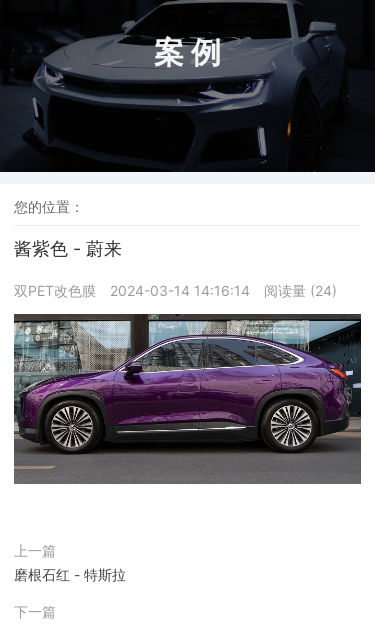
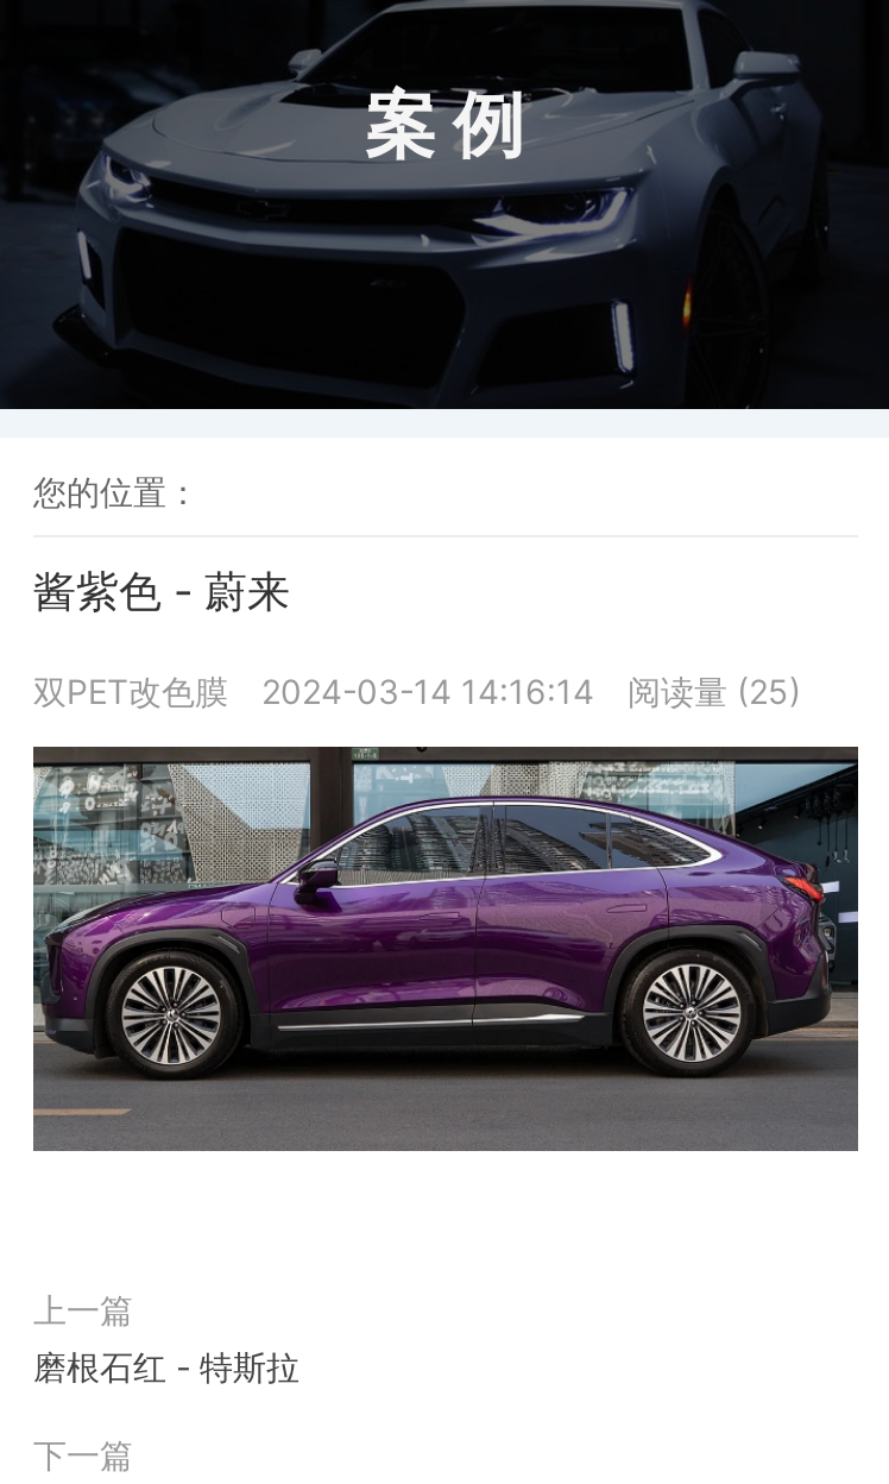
- 双PET改色膜 2024-03-14 14:16:14 阅读量 (24)
+ 双PET改色膜 2024-03-14 14:16:14 阅读量 (25)
